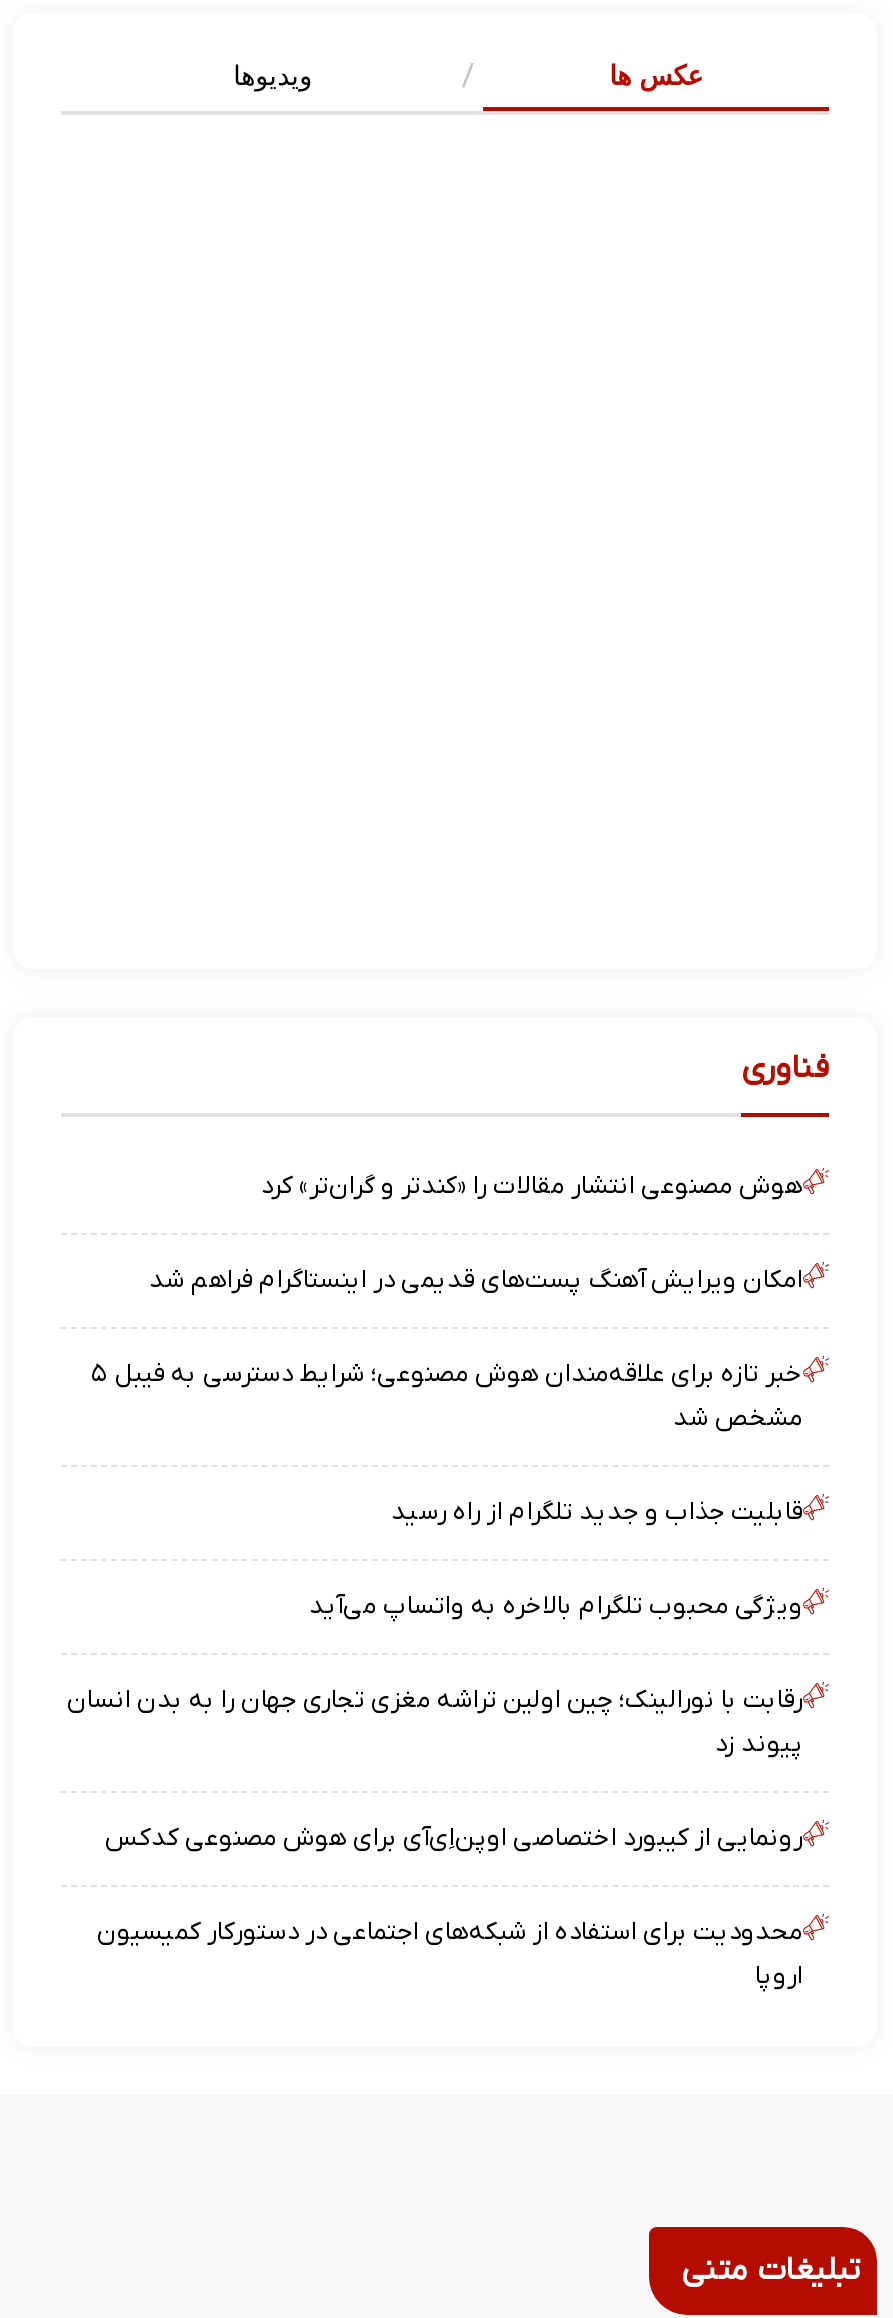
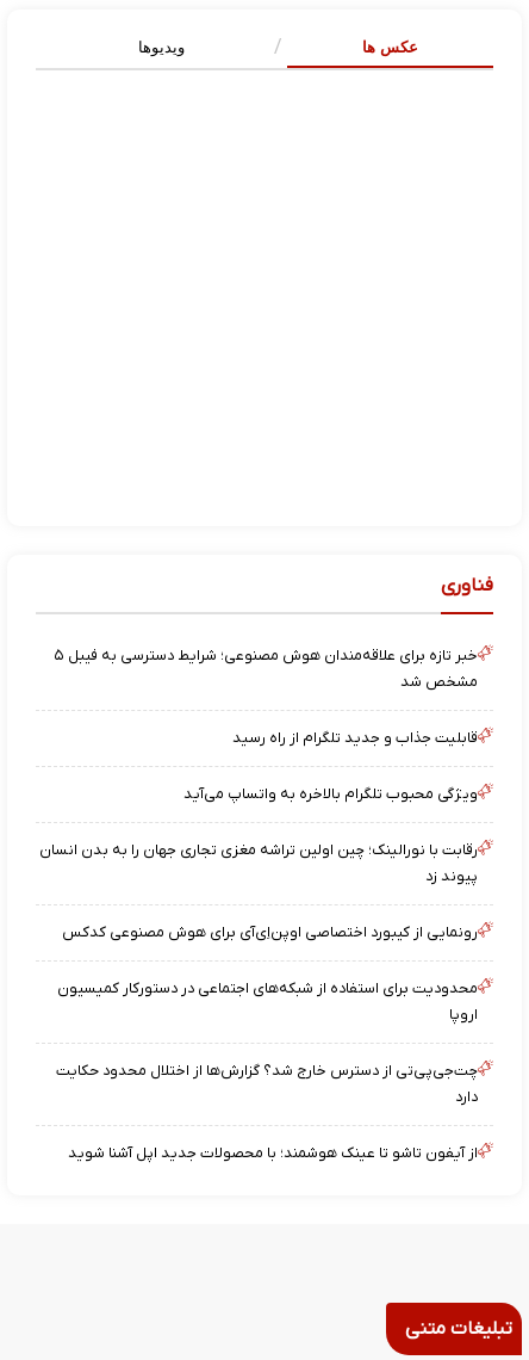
moved up: فناوری

- هوش مصنوعی انتشار مقالات را «کندتر و گران‌تر» کرد
- امکان ویرایش آهنگ پست‌های قدیمی در اینستاگرام فراهم شد

moved up: مشخص شد | قابلیت جذاب و جدید تلگرام از راه رسید | ویژگی محبوب تلگرام بالاخره به واتساپ می‌آید | رقابت با نورالینک؛ چین اولین تراشه مغزی تجاری جهان را به بدن انسان | پیوند زد | رونمایی از کیبورد اختصاصی اوپن‌اِی‌آی برای هوش مصنوعی کدکس | محدودیت برای استفاده از شبکه‌های اجتماعی در دستورکار کمیسیون | اروپا

+ چت‌جی‌پی‌تی از دسترس خارج شد؟ گزارش‌ها از اختلال محدود حکایت
+ دارد
+ از آیفون تاشو تا عینک هوشمند؛ با محصولات جدید اپل آشنا شوید
